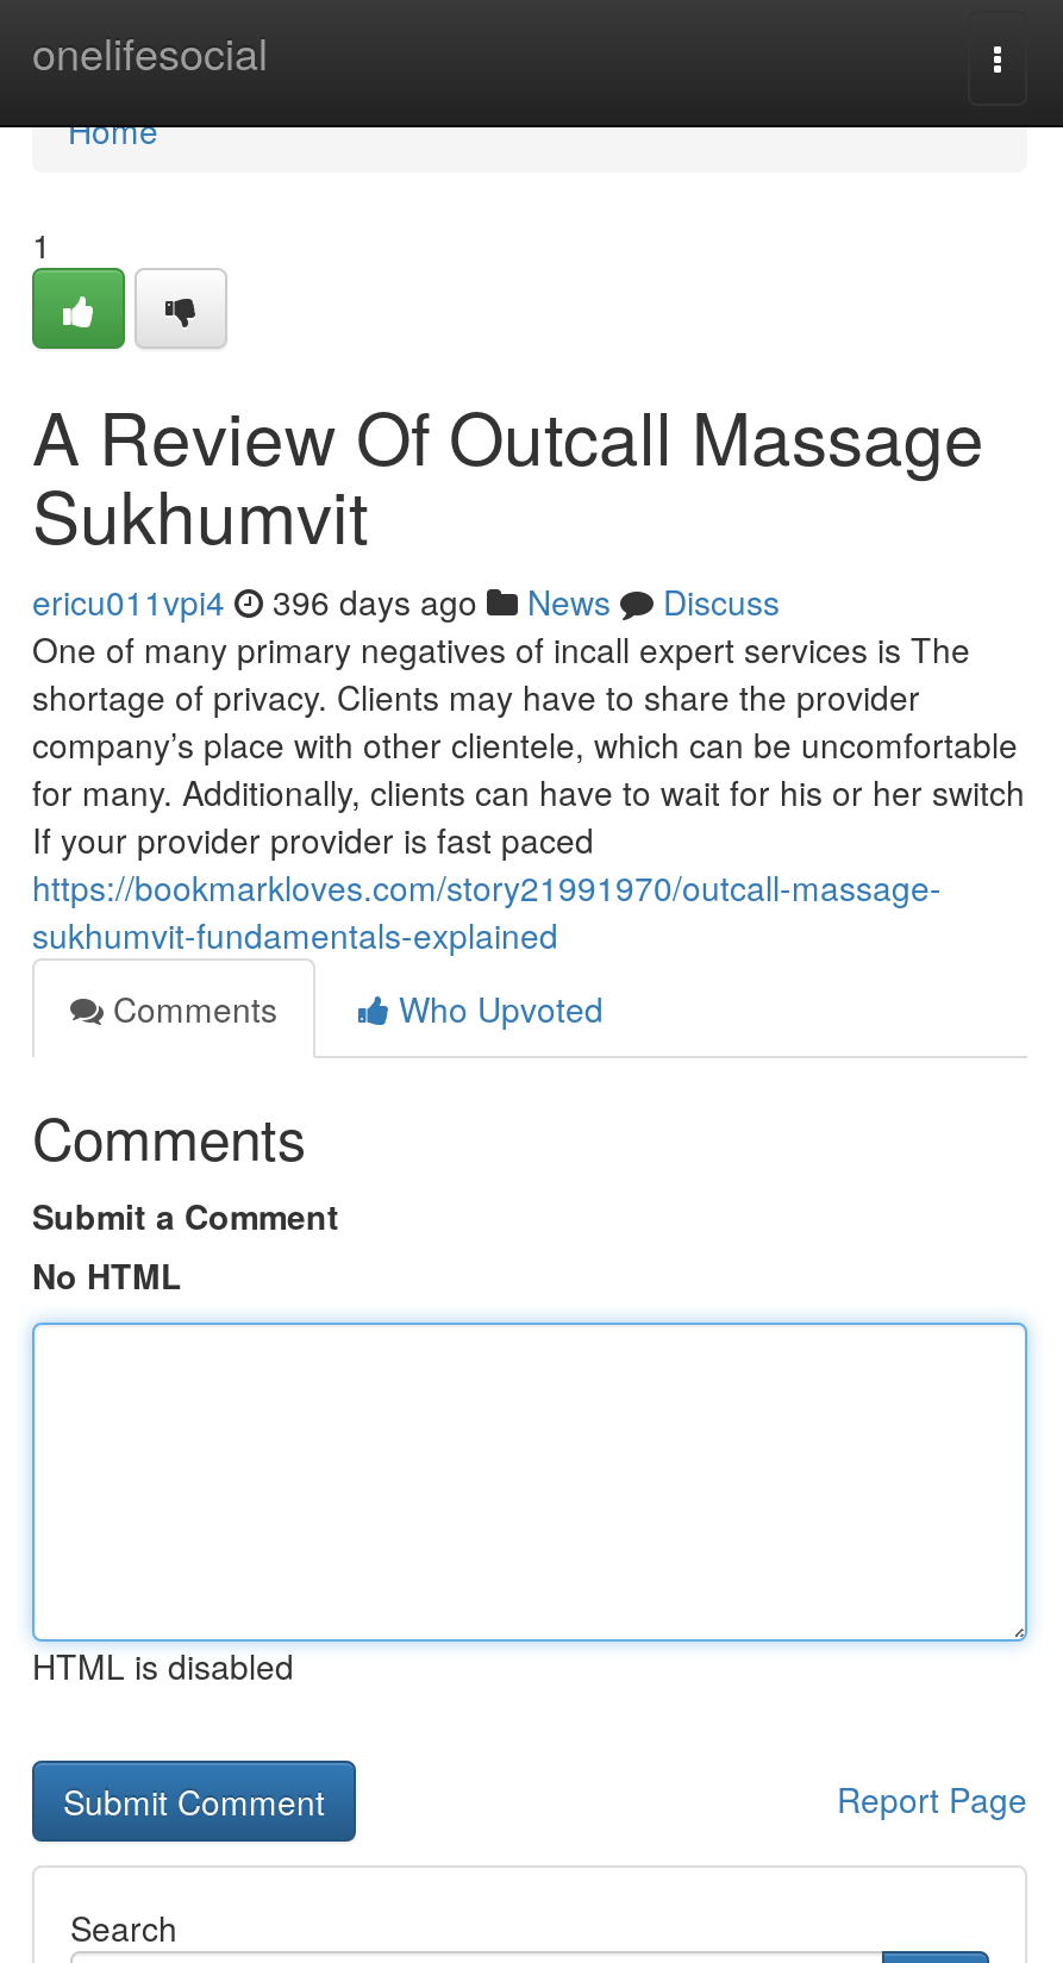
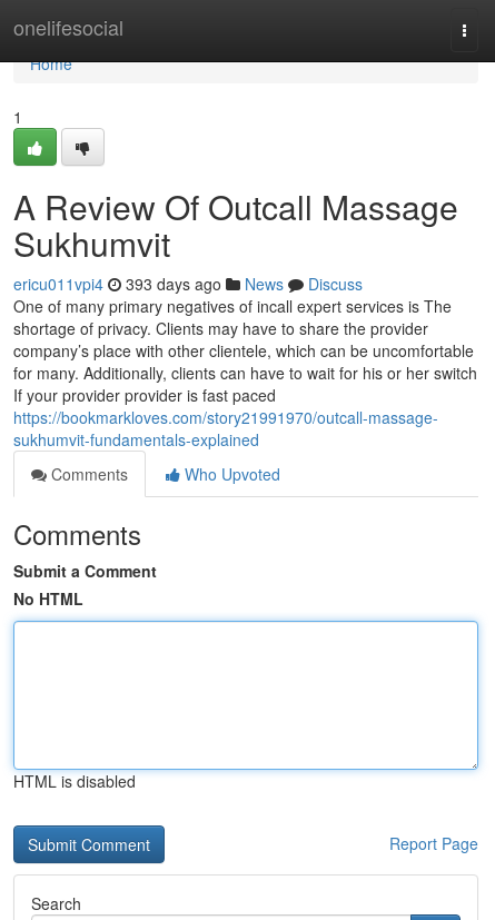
- ericu011vpi4 396 days ago News Discuss
+ ericu011vpi4 393 days ago News Discuss
